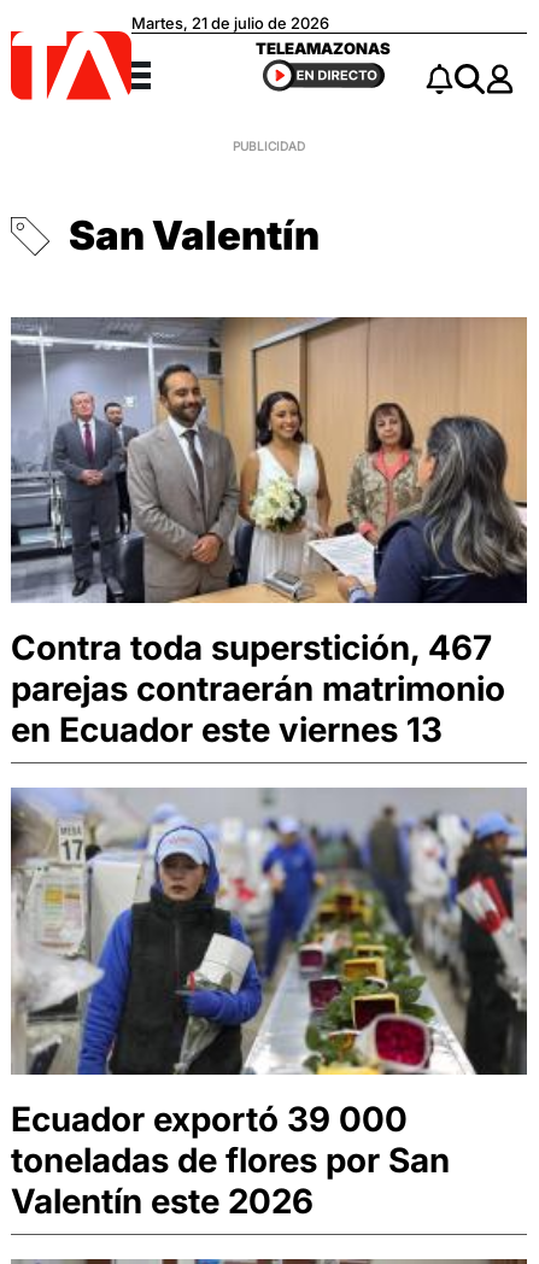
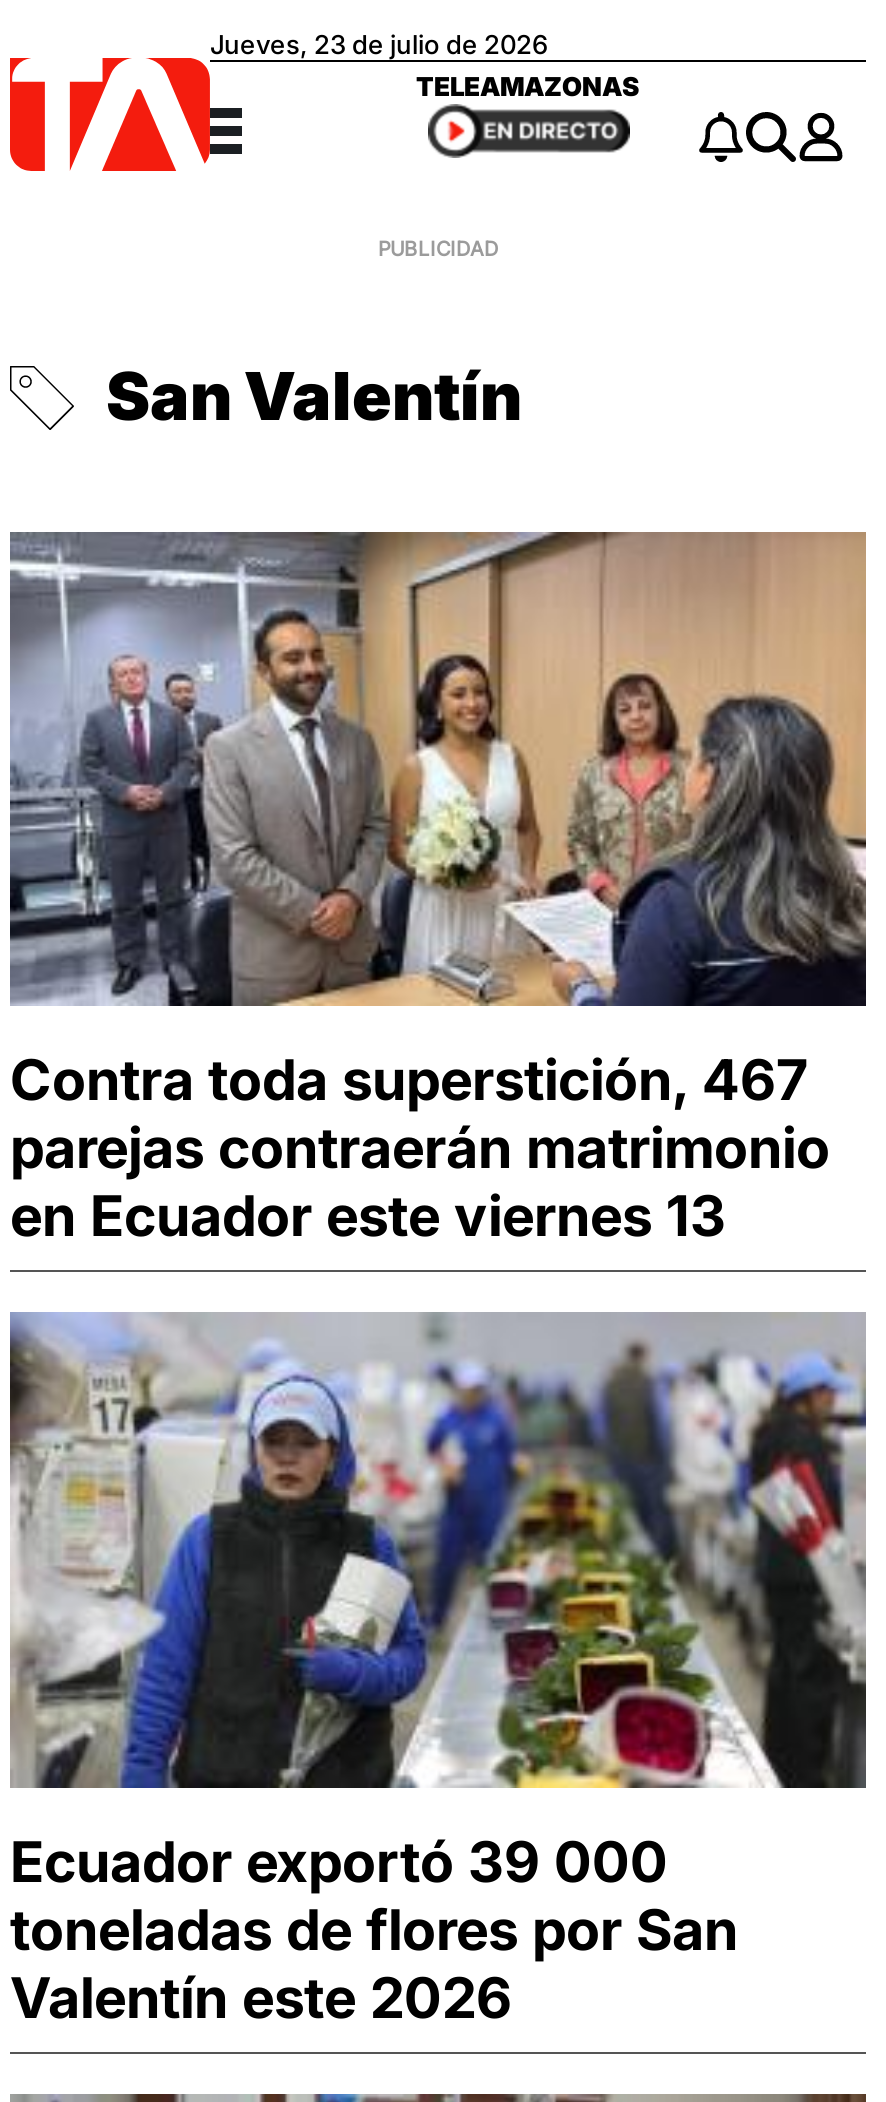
- Martes, 21 de julio de 2026
+ Jueves, 23 de julio de 2026
